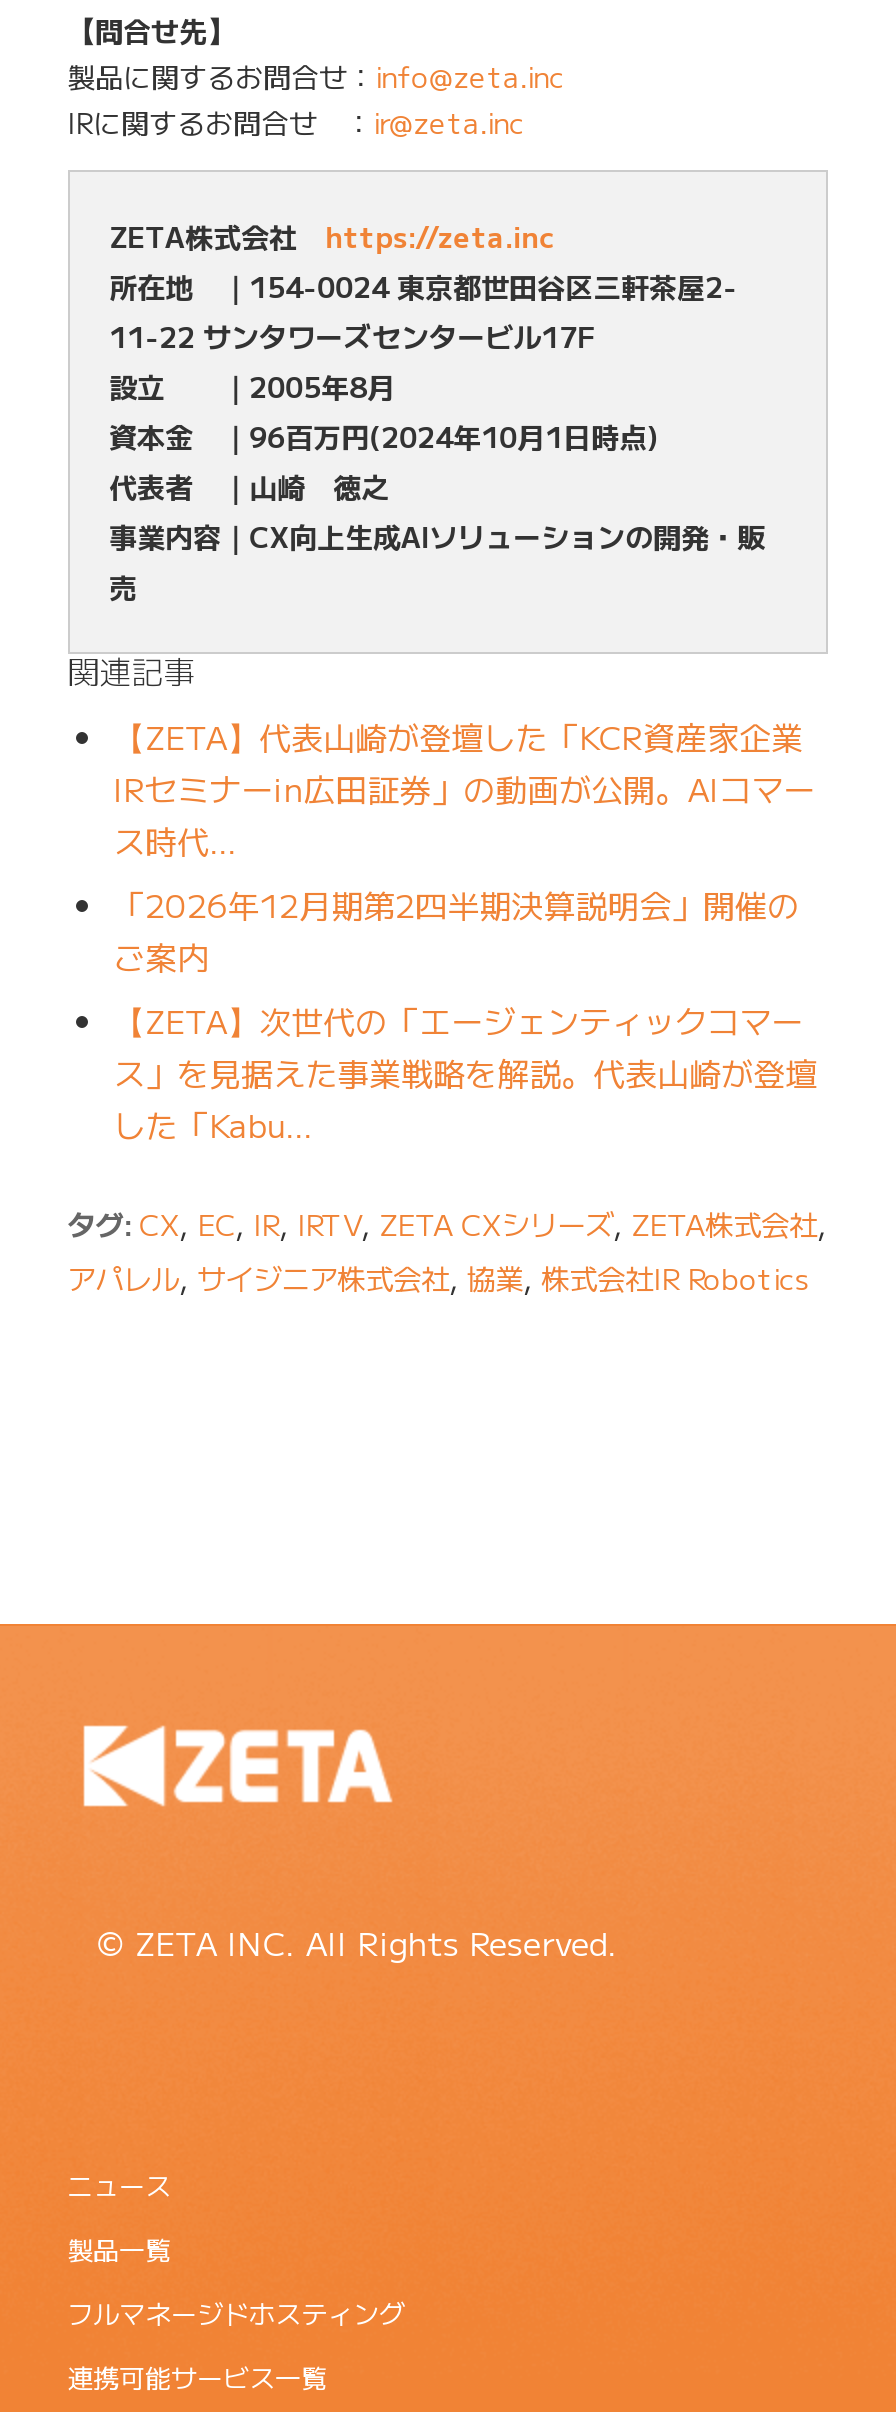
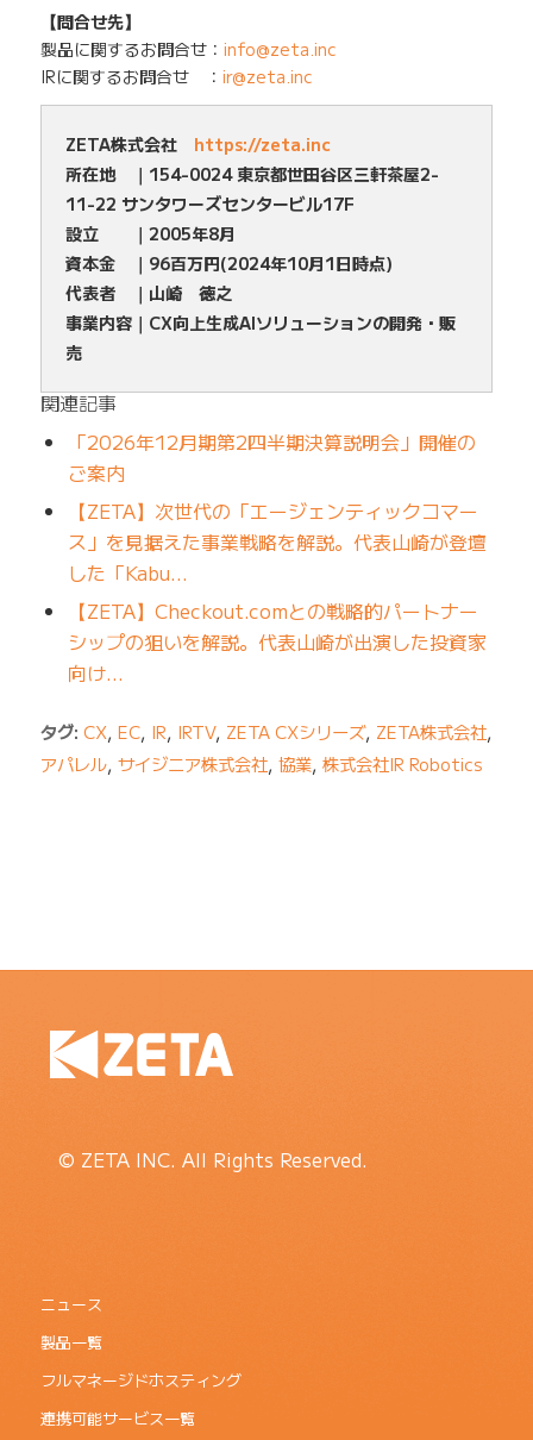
- 【ZETA】代表山崎が登壇した「KCR資産家企業
- IRセミナーin広田証券」の動画が公開。AIコマー
- ス時代…

moved up: 「2026年12月期第2四半期決算説明会」開催の | ご案内 | 【ZETA】次世代の「エージェンティックコマー | ス」を見据えた事業戦略を解説。代表山崎が登壇 | した「Kabu…

+ 【ZETA】Checkout.comとの戦略的パートナー
+ シップの狙いを解説。代表山崎が出演した投資家
+ 向け…
